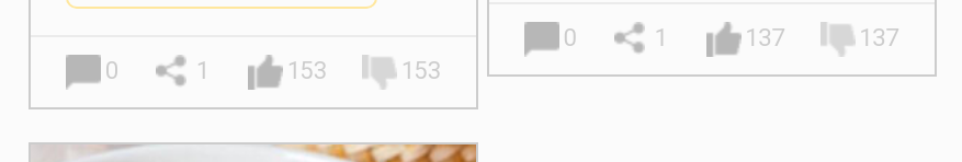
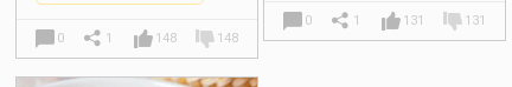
- 137
+ 131

- 137
+ 131

- 153
+ 148

- 153
+ 148
